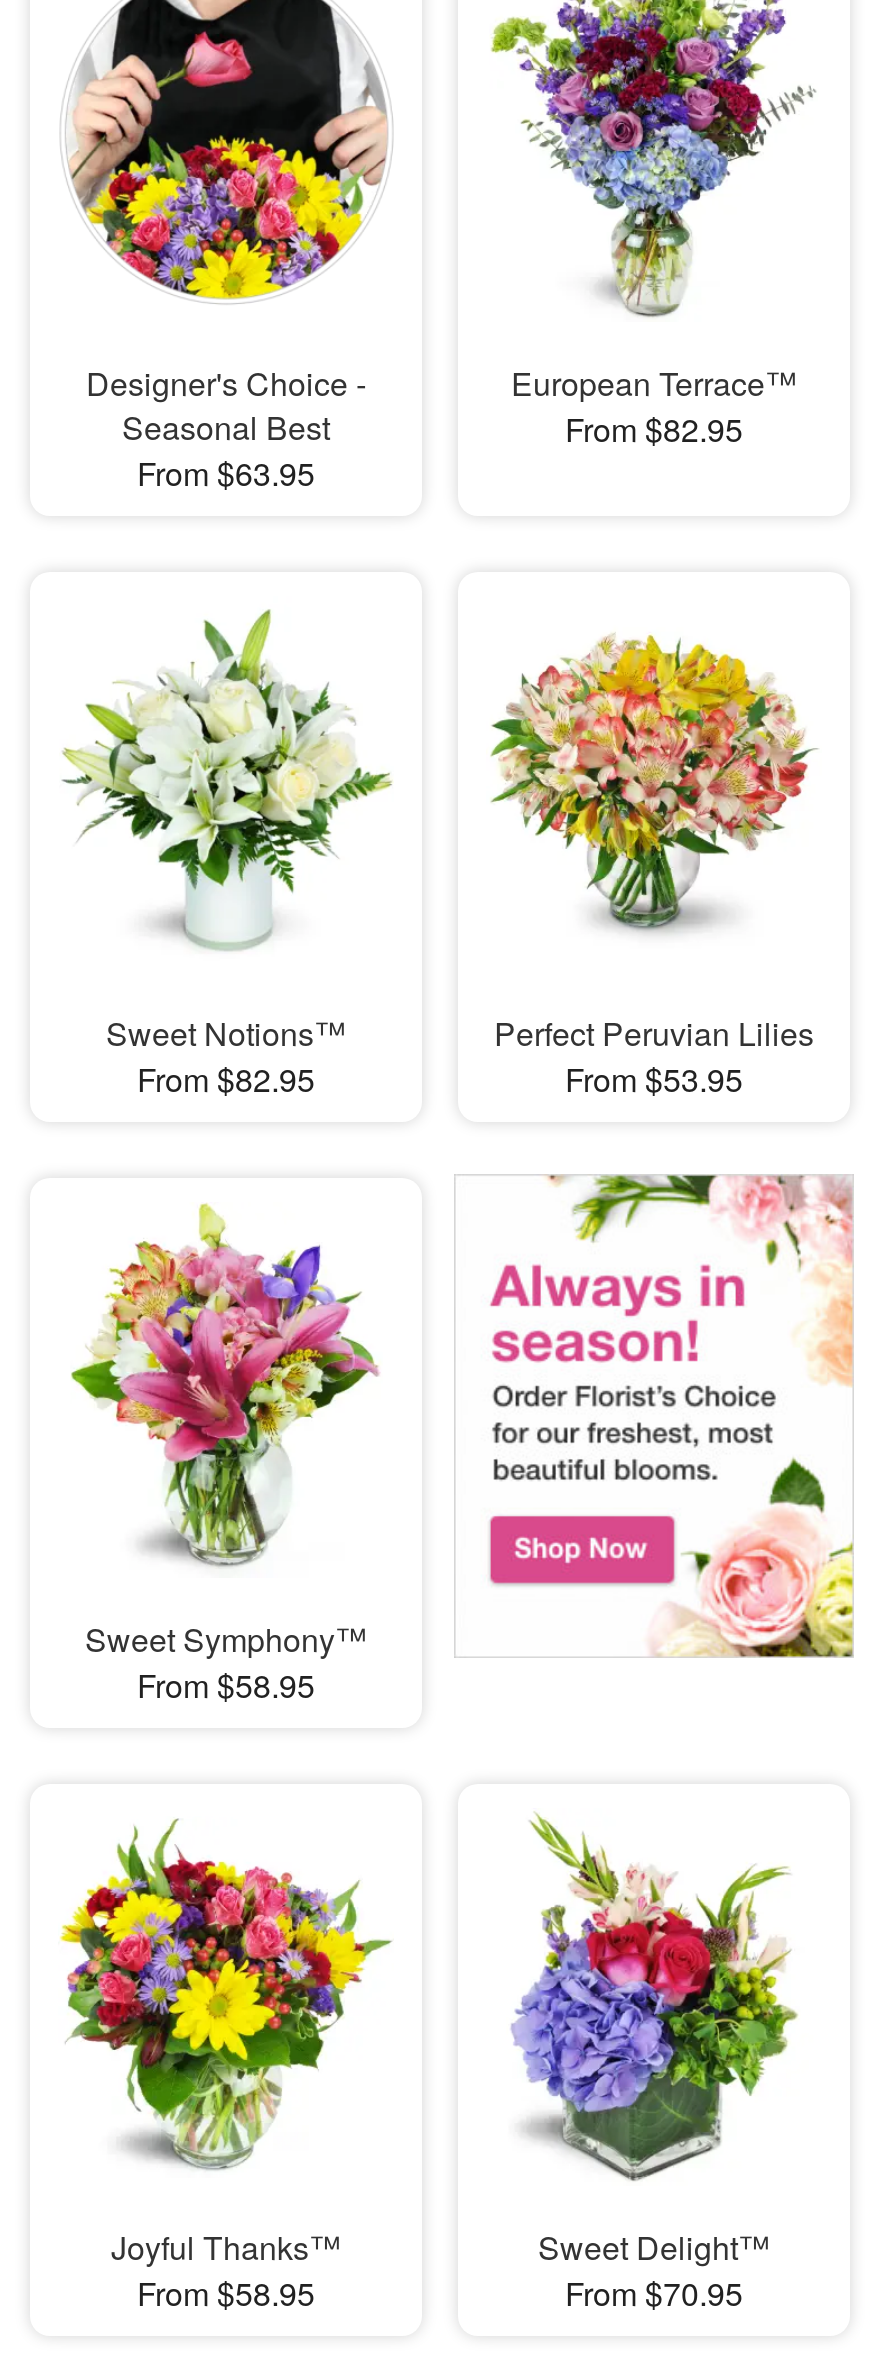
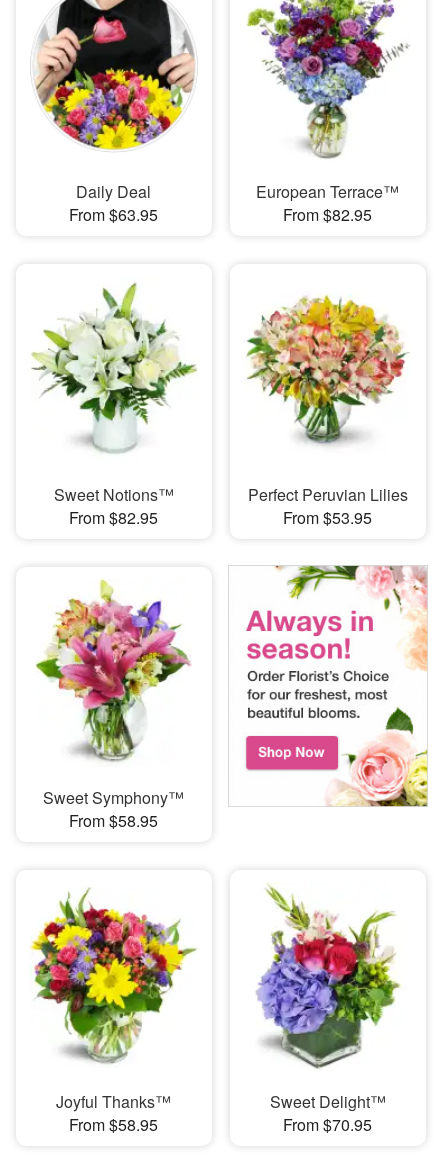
- Designer's Choice -
- Seasonal Best
+ Daily Deal
